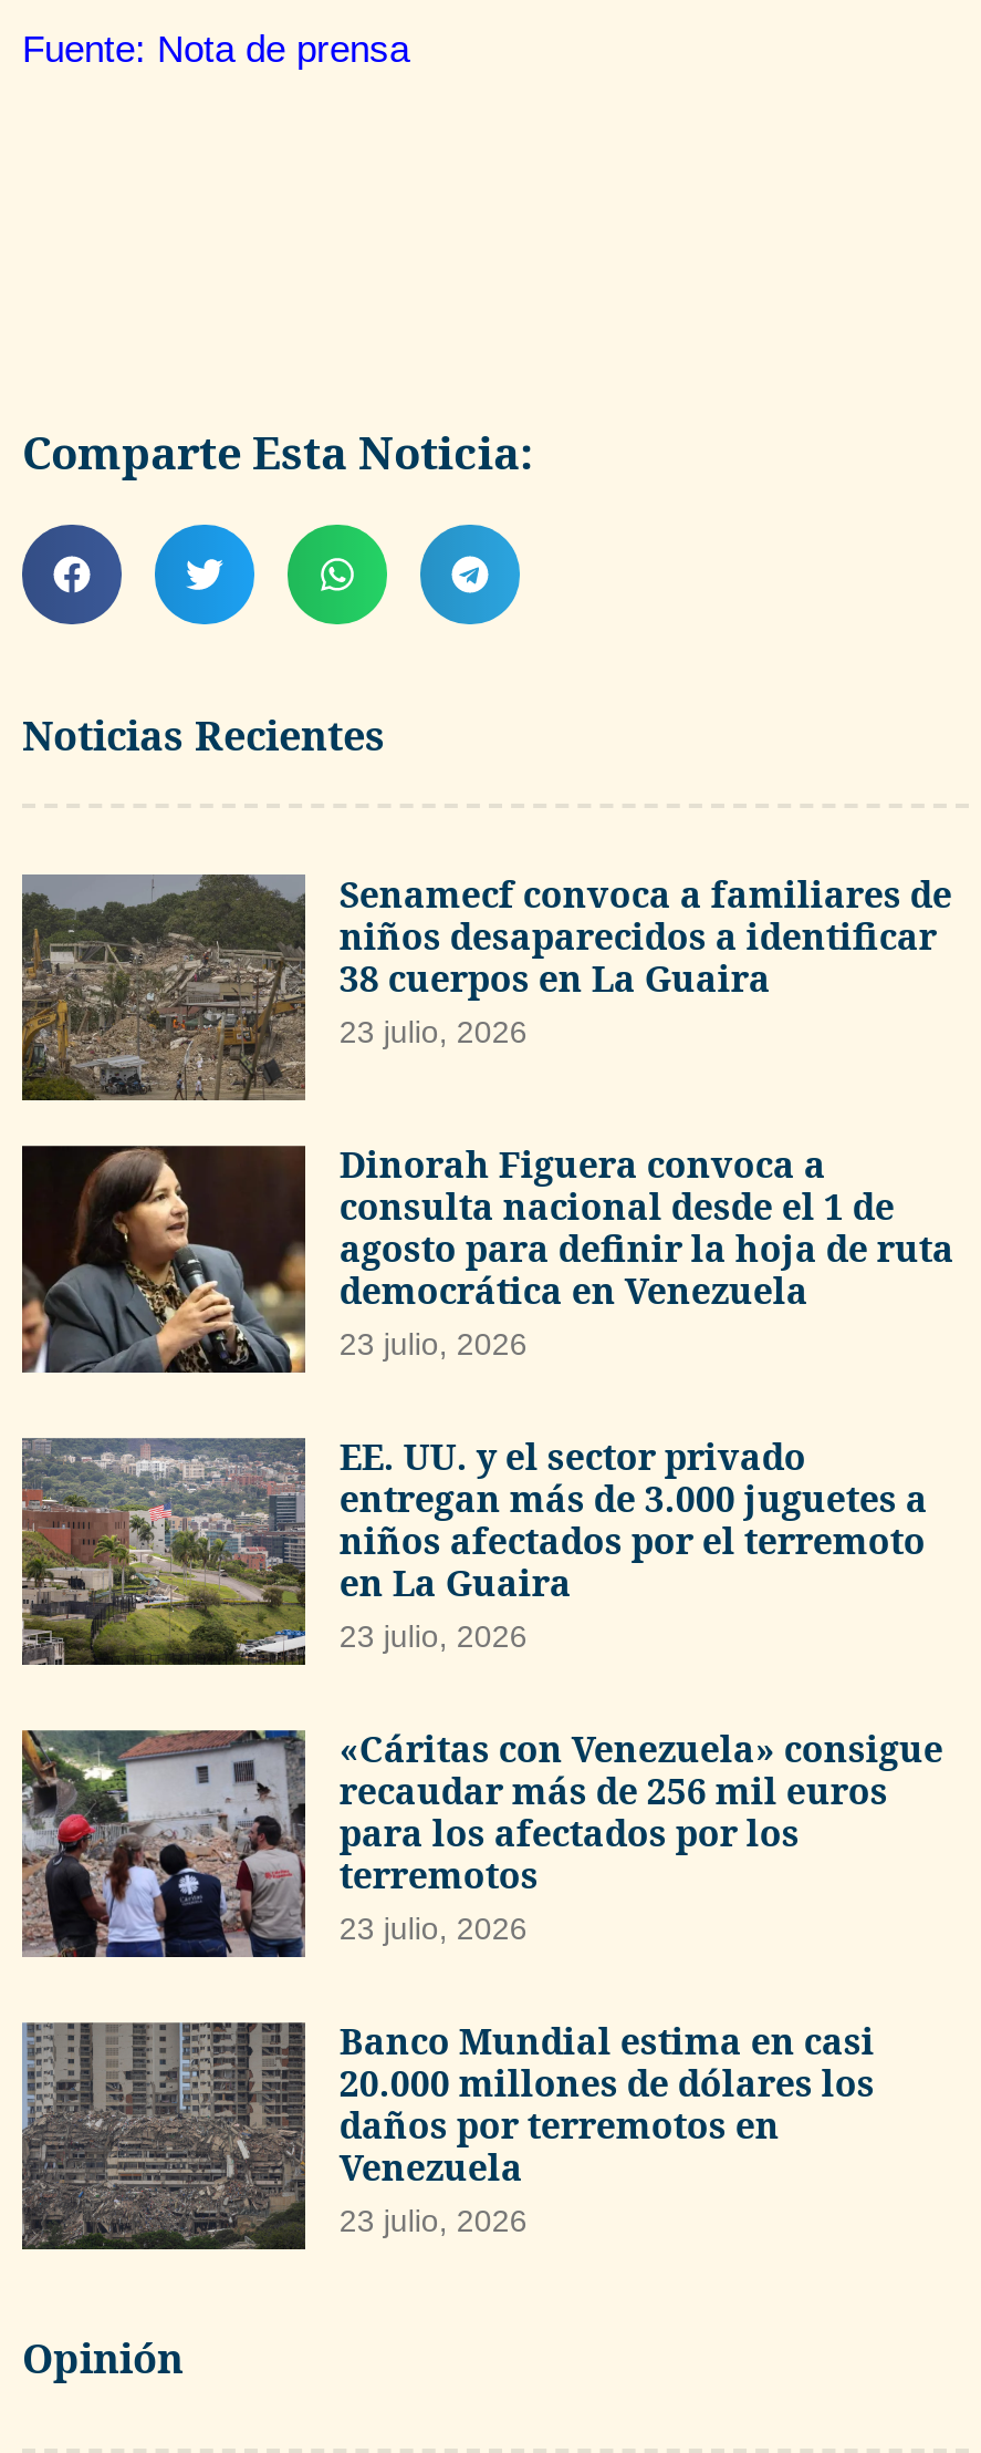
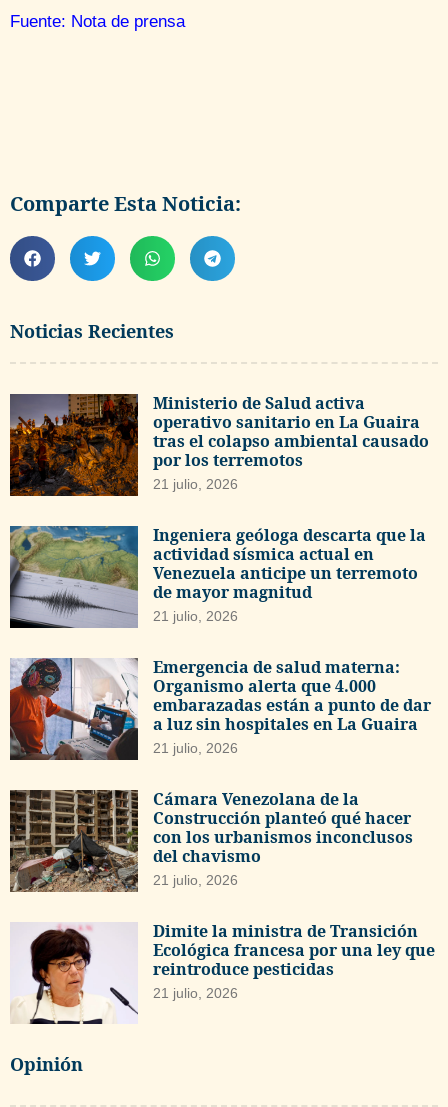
- [image]
- Senamecf convoca a familiares de
- niños desaparecidos a identificar
- 38 cuerpos en La Guaira
- 23 julio, 2026
+ [image]
+ Ministerio de Salud activa
+ operativo sanitario en La Guaira
+ tras el colapso ambiental causado
+ por los terremotos
+ 21 julio, 2026

- [image]
- Dinorah Figuera convoca a
- consulta nacional desde el 1 de
- agosto para definir la hoja de ruta
- democrática en Venezuela
- 23 julio, 2026
+ [image]
+ Ingeniera geóloga descarta que la
+ actividad sísmica actual en
+ Venezuela anticipe un terremoto
+ de mayor magnitud
+ 21 julio, 2026

- [image]
- EE. UU. y el sector privado
- entregan más de 3.000 juguetes a
- niños afectados por el terremoto
- en La Guaira
- 23 julio, 2026
+ [image]
+ Emergencia de salud materna:
+ Organismo alerta que 4.000
+ embarazadas están a punto de dar
+ a luz sin hospitales en La Guaira
+ 21 julio, 2026

- [image]
- «Cáritas con Venezuela» consigue
- recaudar más de 256 mil euros
- para los afectados por los
- terremotos
- 23 julio, 2026
+ [image]
+ Cámara Venezolana de la
+ Construcción planteó qué hacer
+ con los urbanismos inconclusos
+ del chavismo
+ 21 julio, 2026

- [image]
- Banco Mundial estima en casi
- 20.000 millones de dólares los
- daños por terremotos en
- Venezuela
- 23 julio, 2026
+ [image]
+ Dimite la ministra de Transición
+ Ecológica francesa por una ley que
+ reintroduce pesticidas
+ 21 julio, 2026
